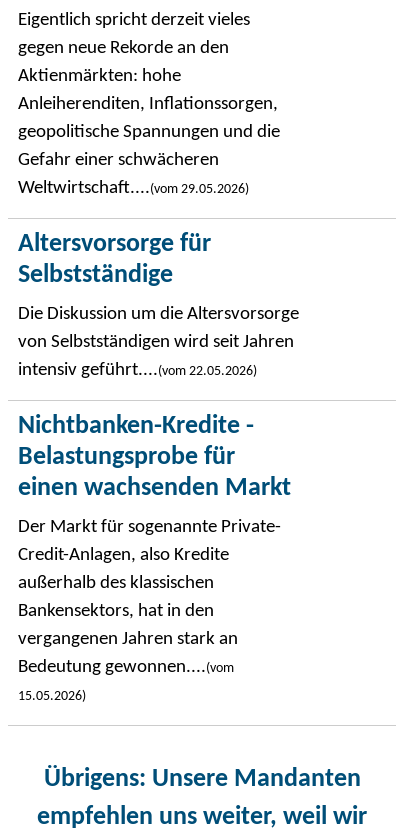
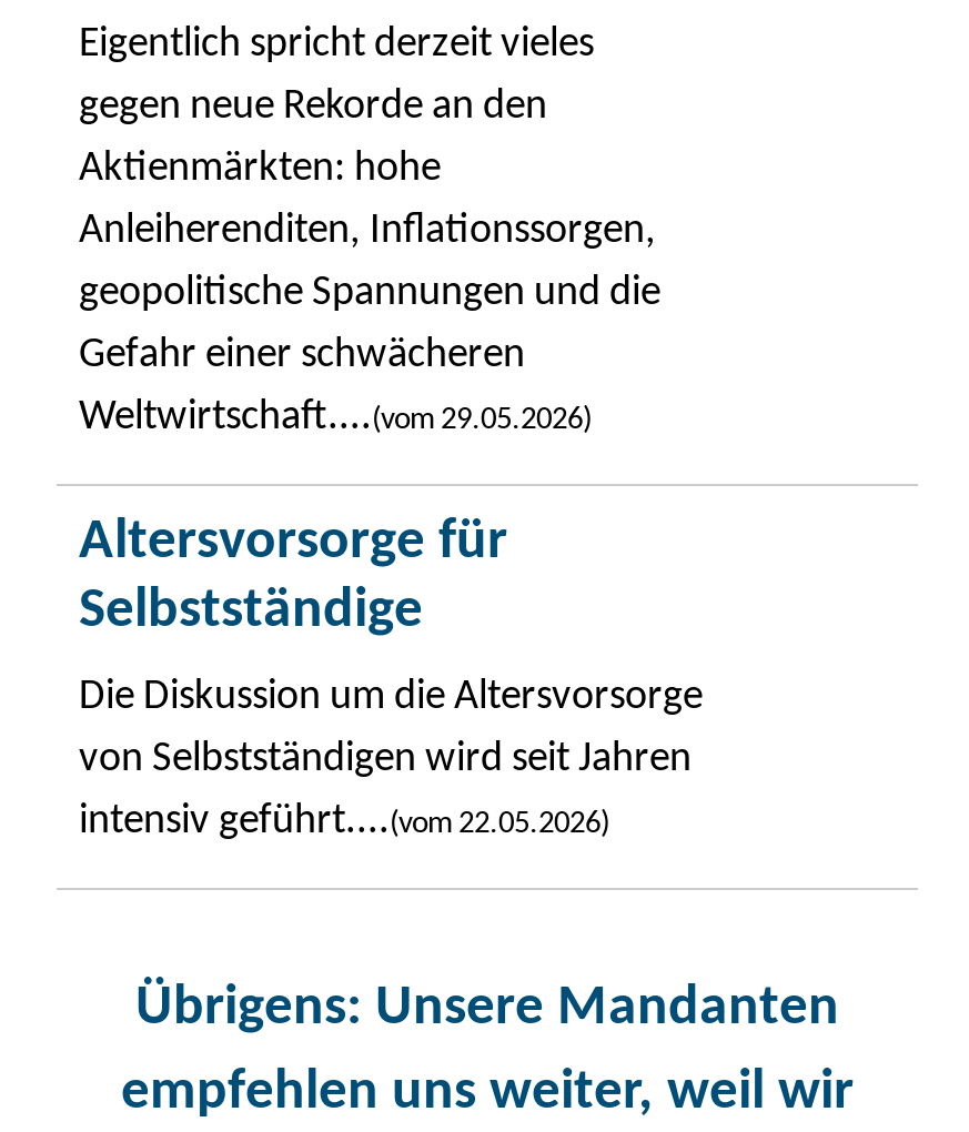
- Nichtbanken-Kredite -
- Belastungsprobe für
- einen wachsenden Markt
- Der Markt für sogenannte Private-
- Credit-Anlagen, also Kredite
- außerhalb des klassischen
- Bankensektors, hat in den
- vergangenen Jahren stark an
- Bedeutung gewonnen....(vom
- 15.05.2026)
